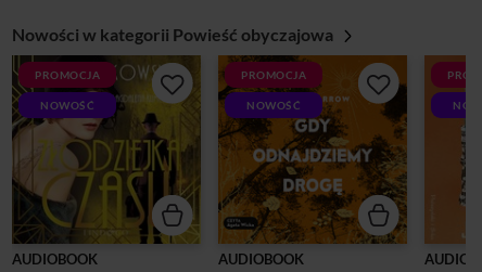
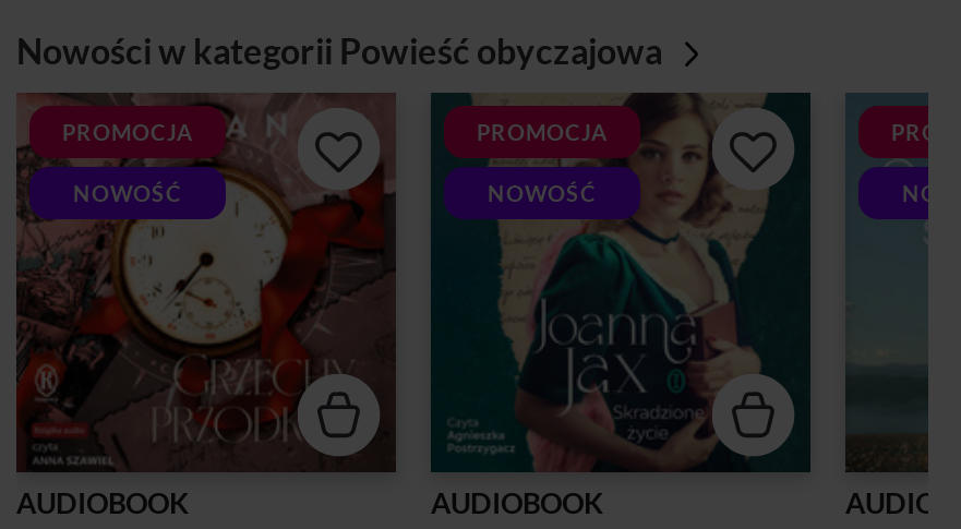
- [image]
+ [image]

- [image]
+ [image]

- [image]
+ [image]
